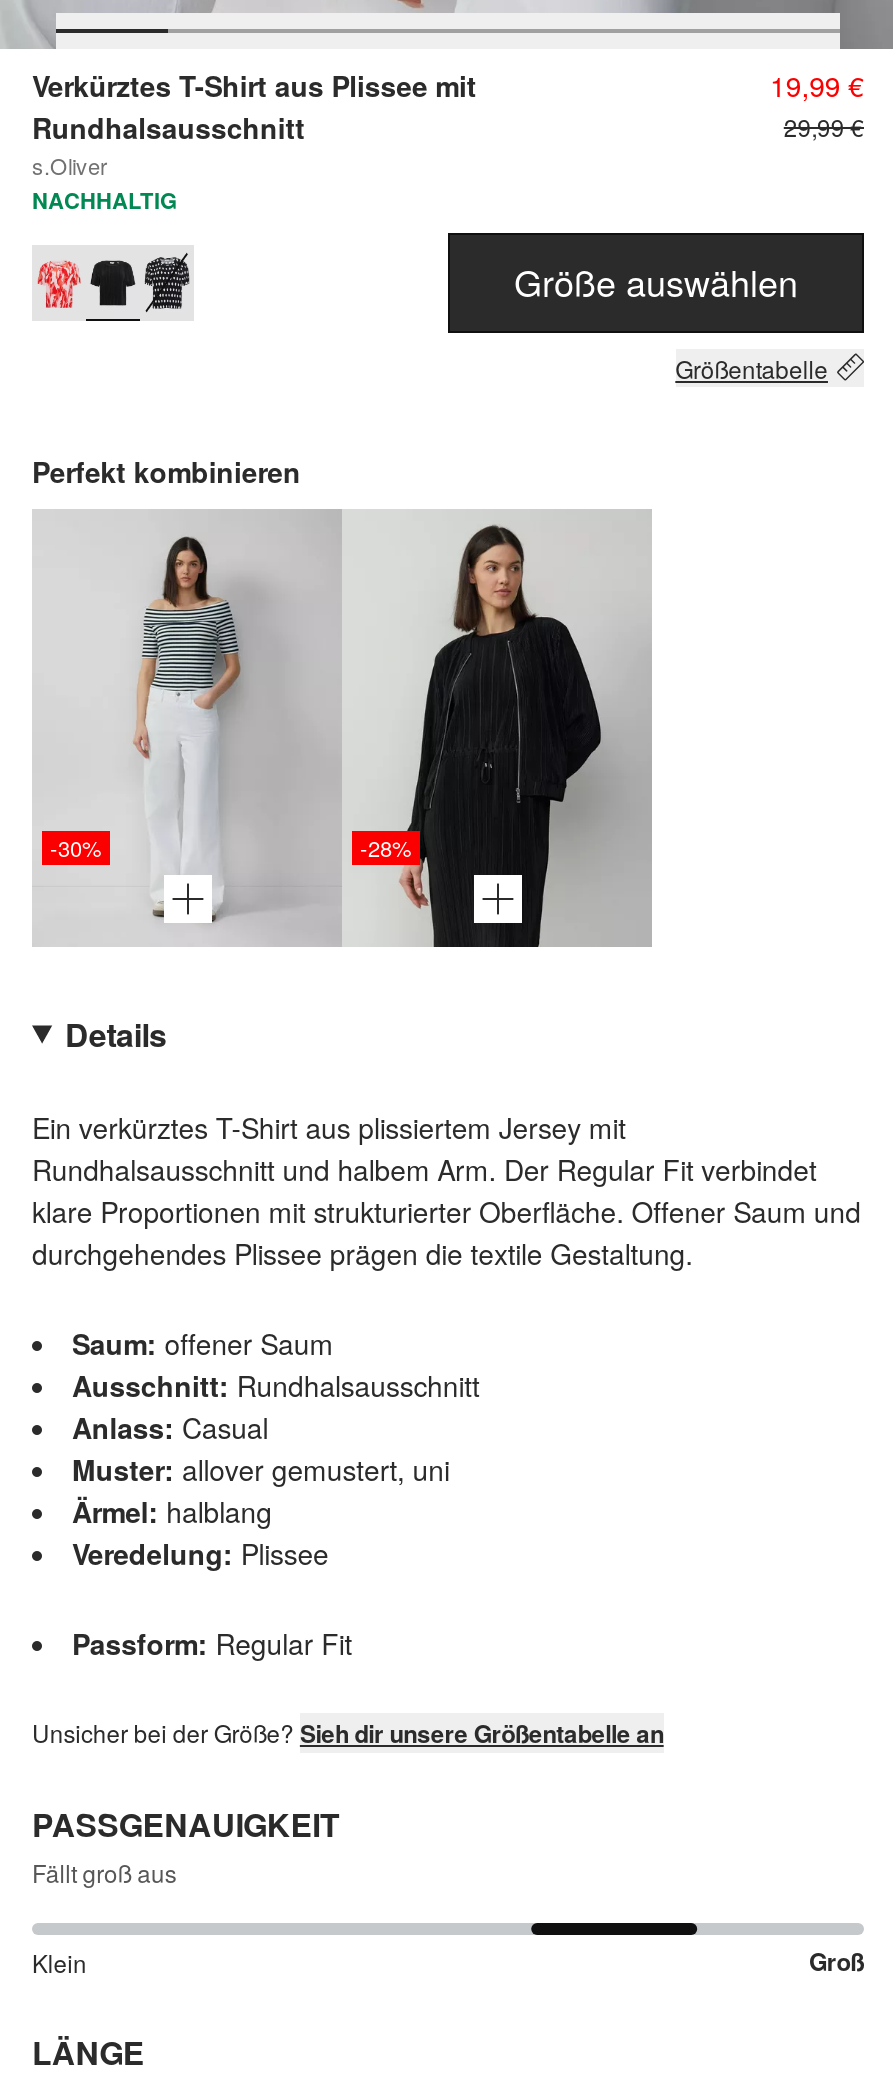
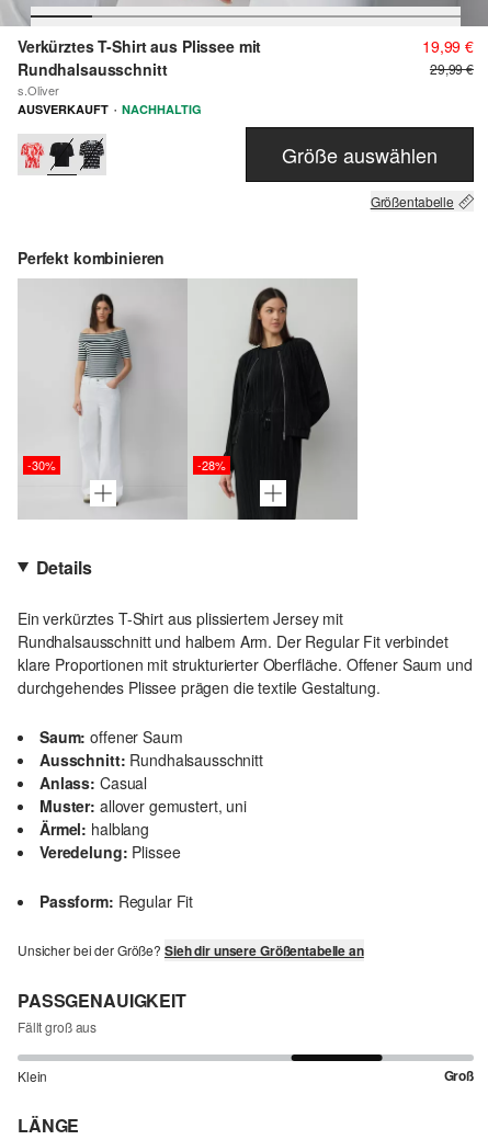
- NACHHALTIG
+ AUSVERKAUFT · NACHHALTIG
